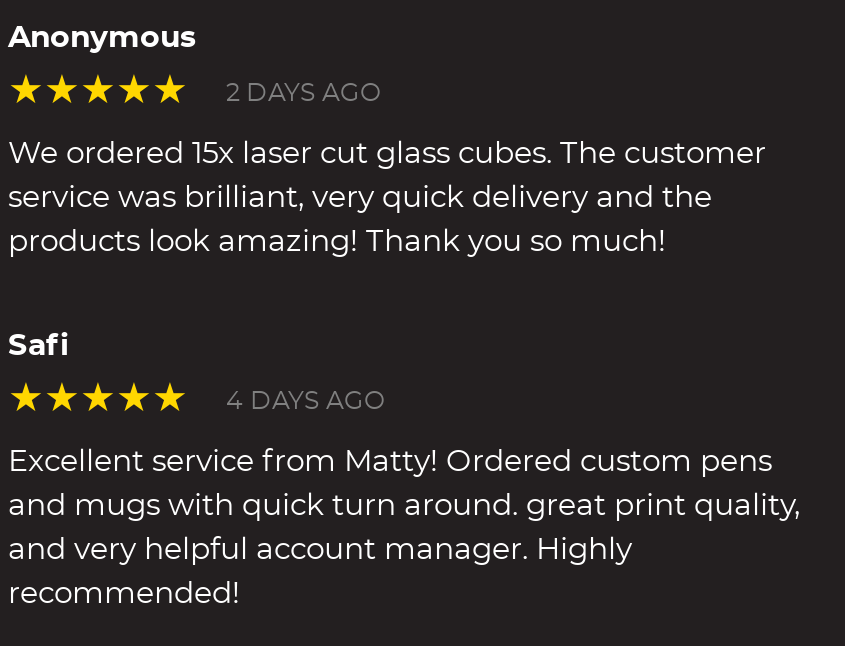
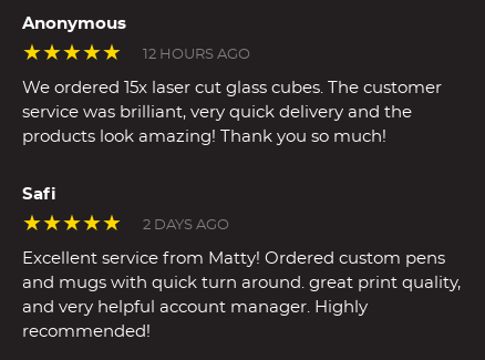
- 2 DAYS AGO
+ 12 HOURS AGO

- 4 DAYS AGO
+ 2 DAYS AGO
